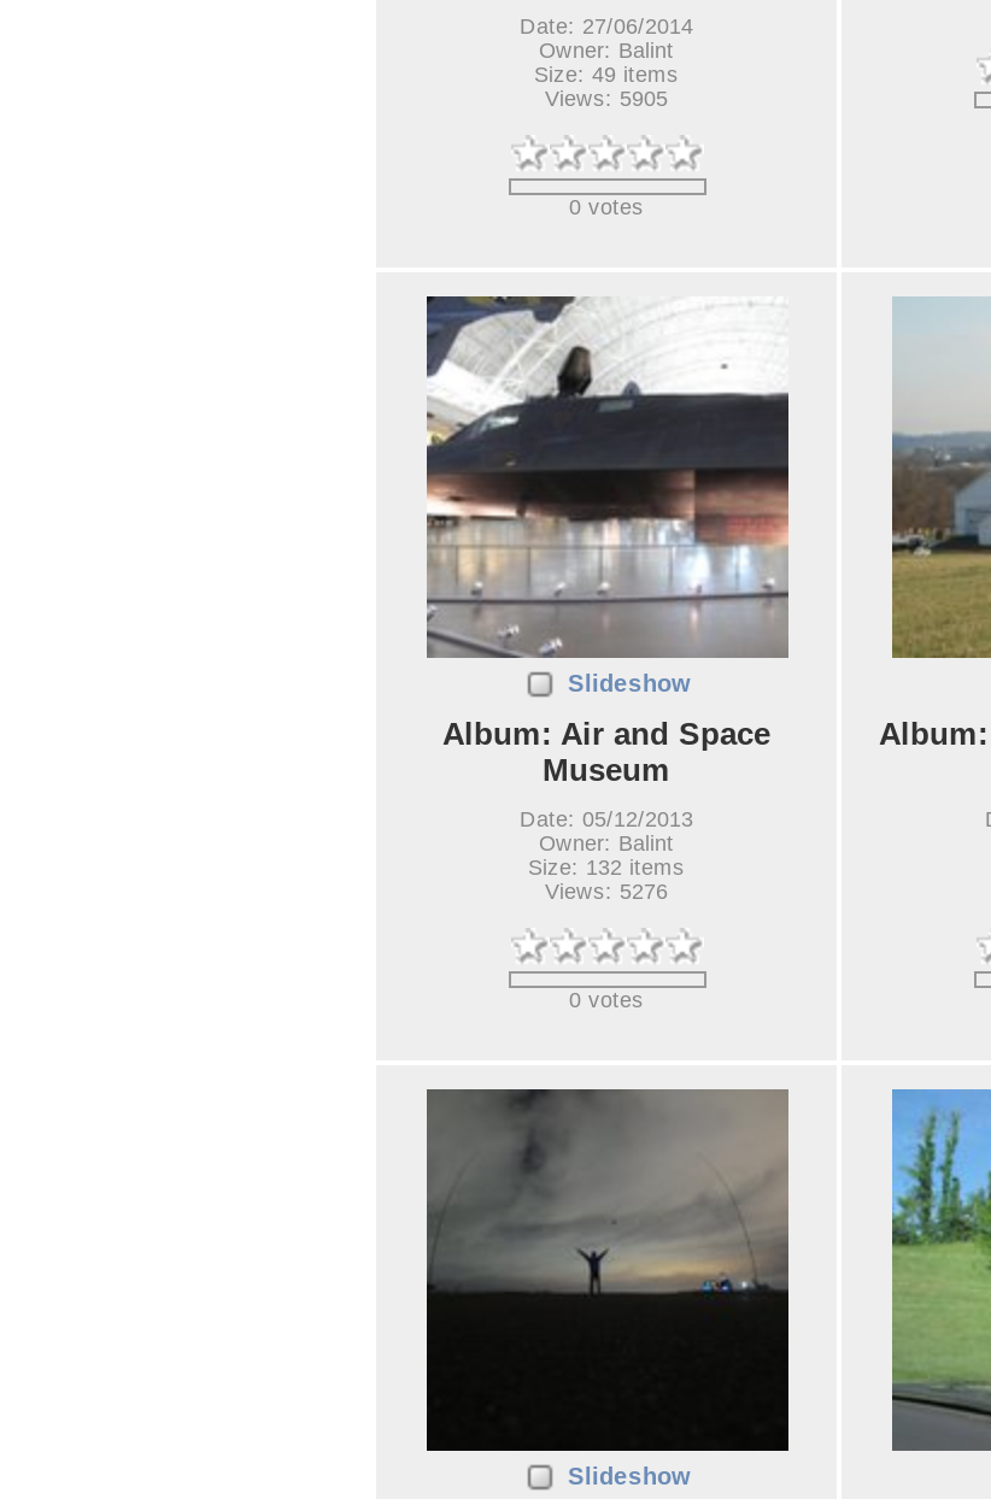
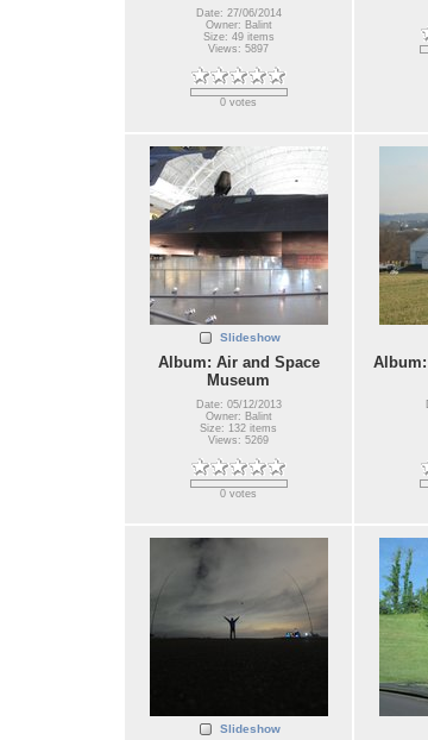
- Views: 5905
+ Views: 5897

- Views: 5276
+ Views: 5269
